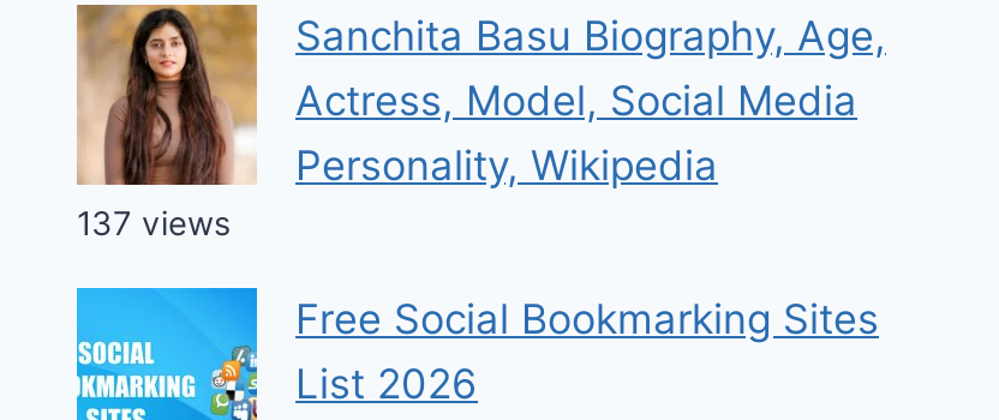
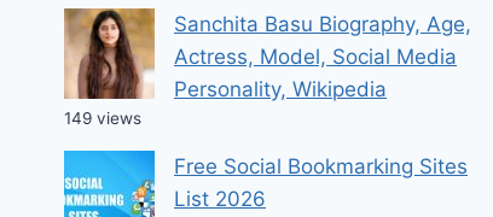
- 137 views
+ 149 views
